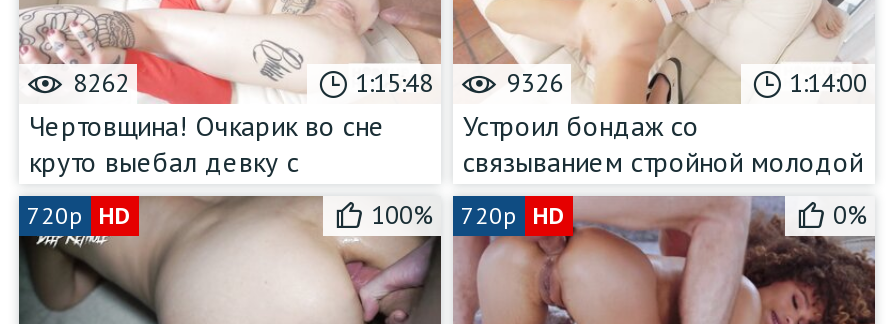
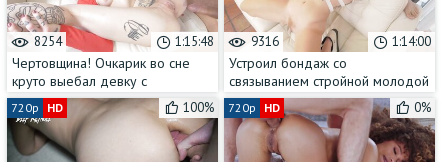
- 8262
+ 8254

- 1:15:48 9326
+ 1:15:48 9316
